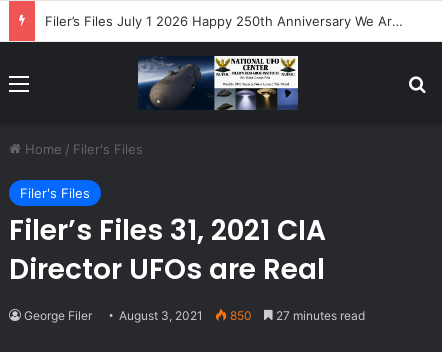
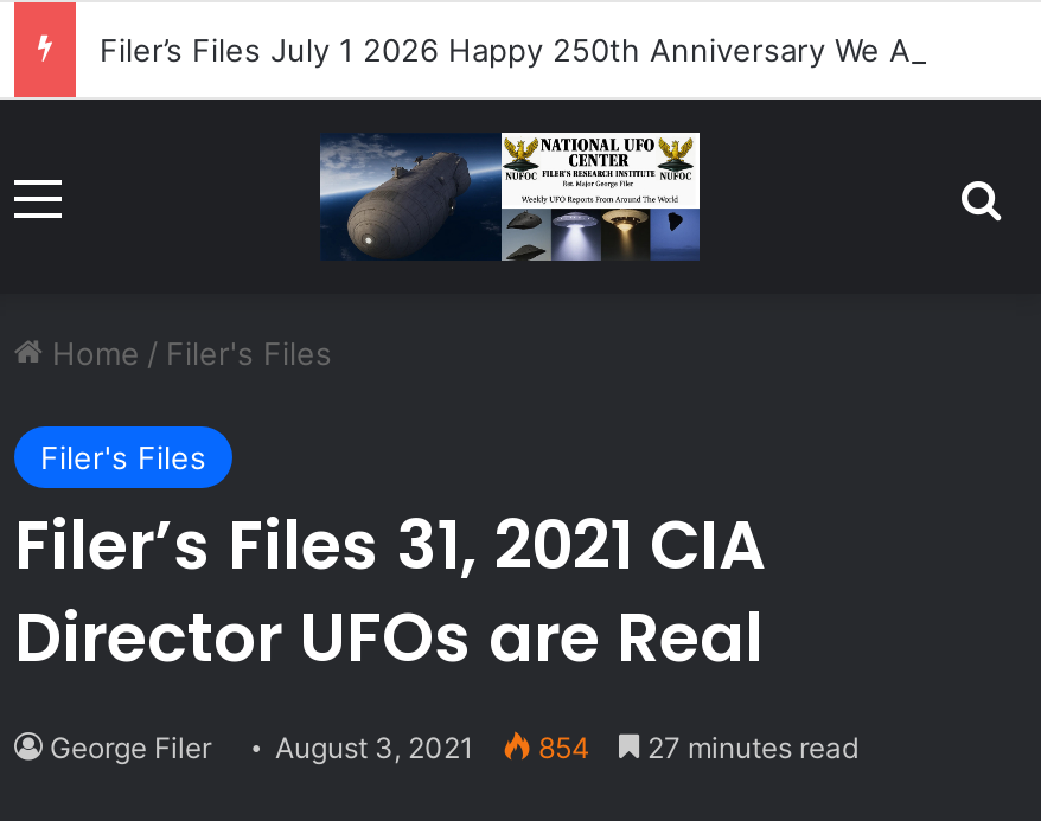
- George Filer August 3, 2021 850 27 minutes read
+ George Filer August 3, 2021 854 27 minutes read
